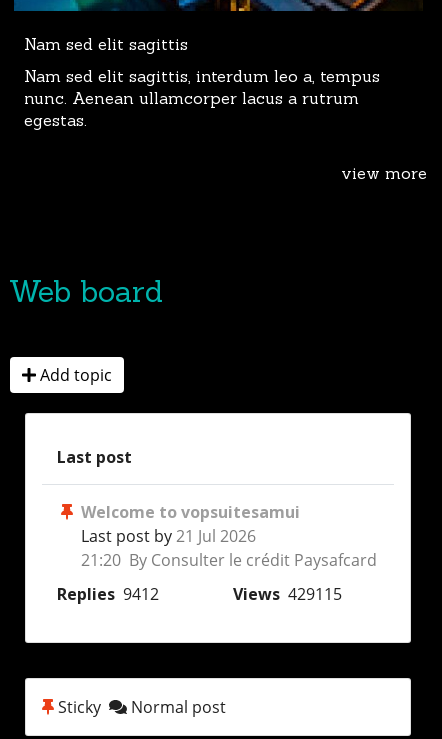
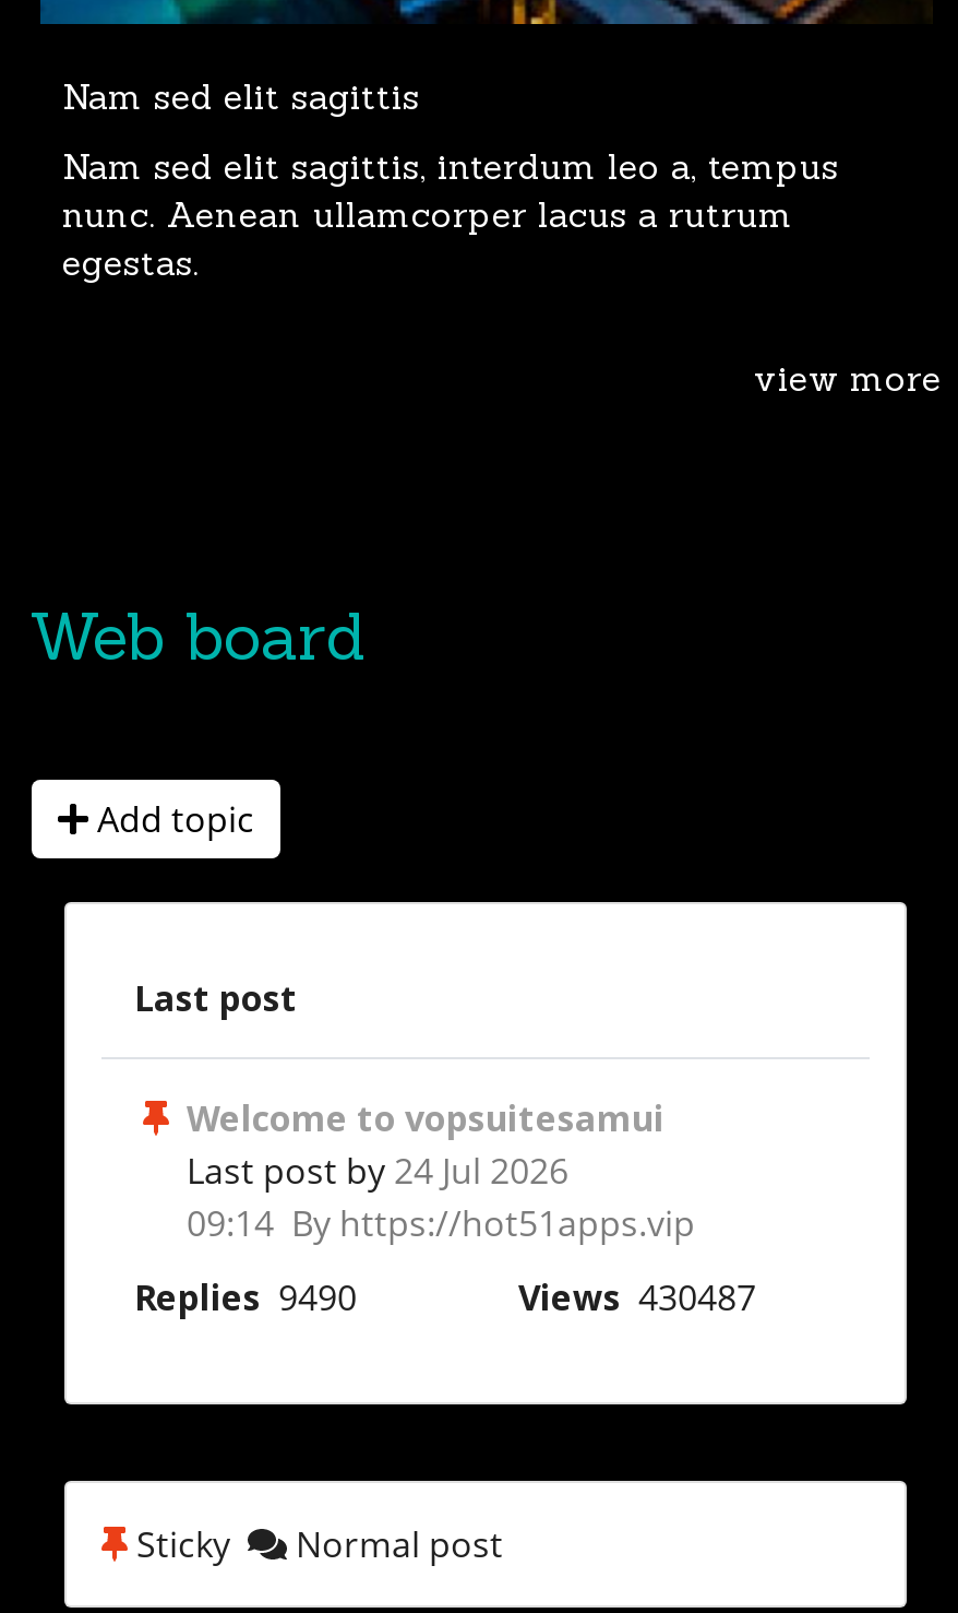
- Last post by 21 Jul 2026
- 21:20 By Consulter le crédit Paysafcard
+ Last post by 24 Jul 2026
+ 09:14 By https://hot51apps.vip

- Replies 9412
- Views 429115
+ Replies 9490
+ Views 430487
